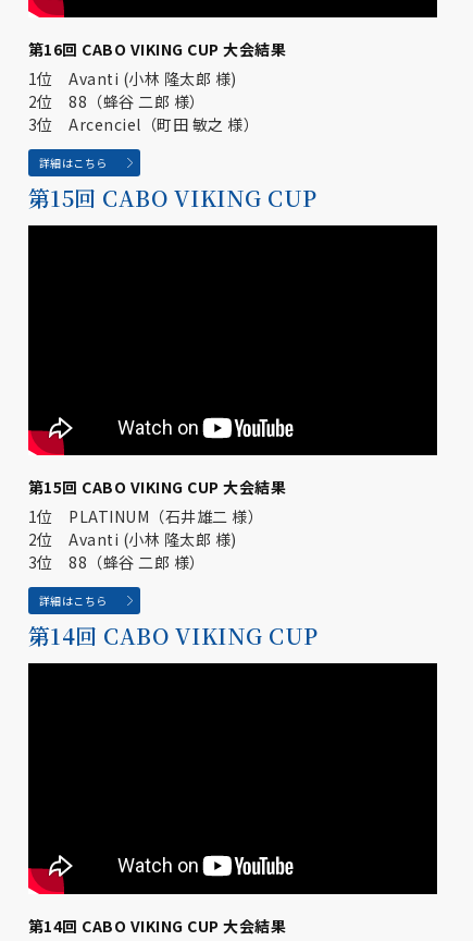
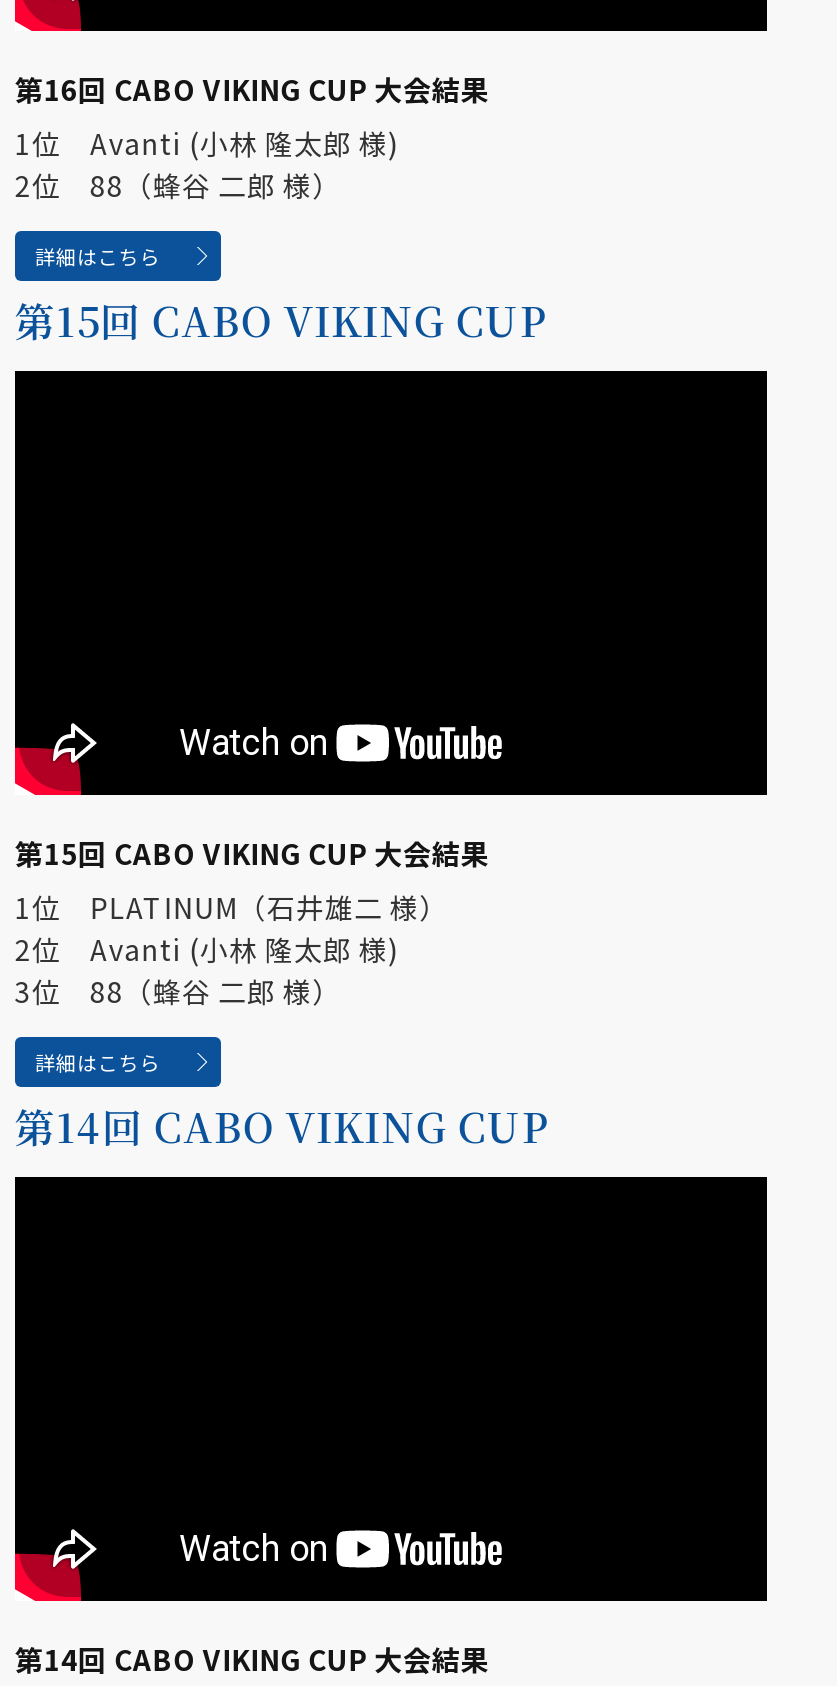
- 3位 Arcenciel（町田 敏之 様）
